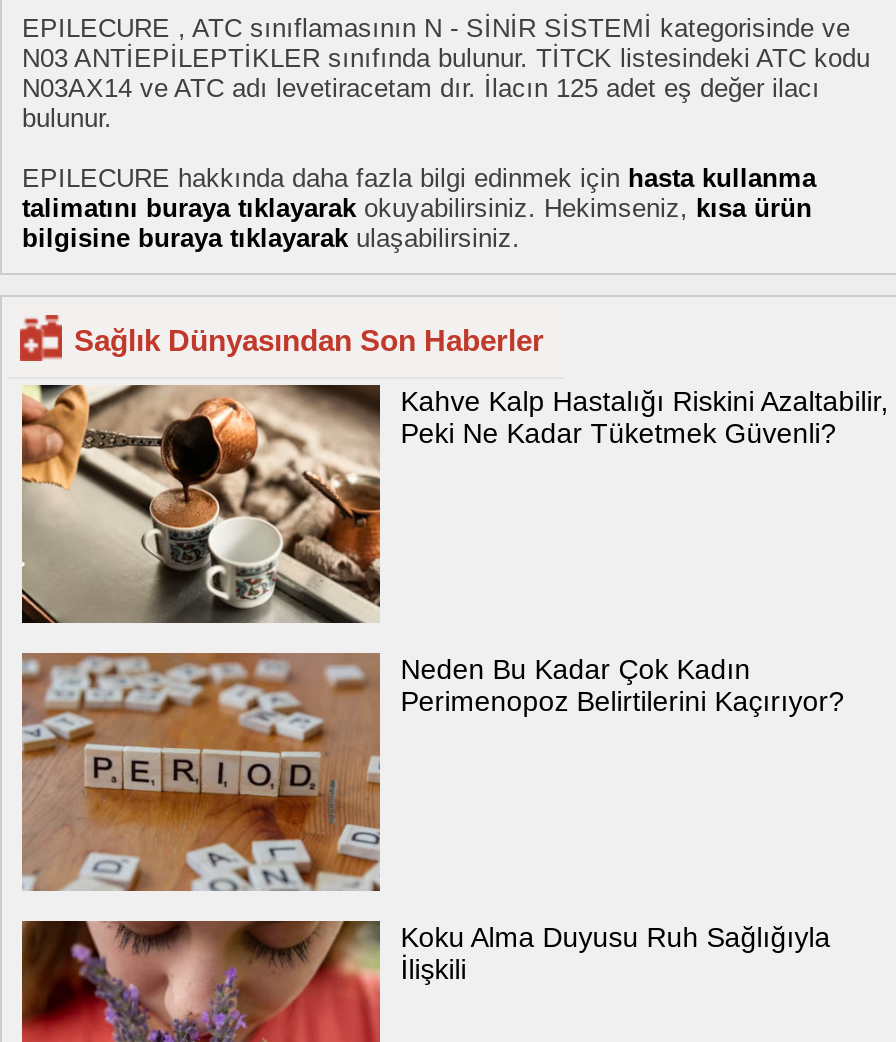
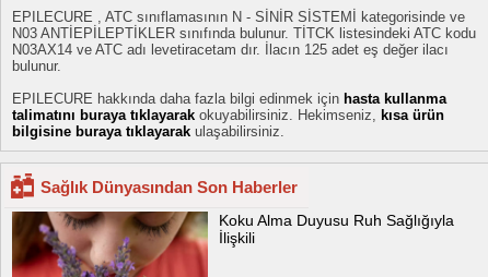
- [image]
- Kahve Kalp Hastalığı Riskini Azaltabilir,
- Peki Ne Kadar Tüketmek Güvenli?

- [image]
- Neden Bu Kadar Çok Kadın
- Perimenopoz Belirtilerini Kaçırıyor?
